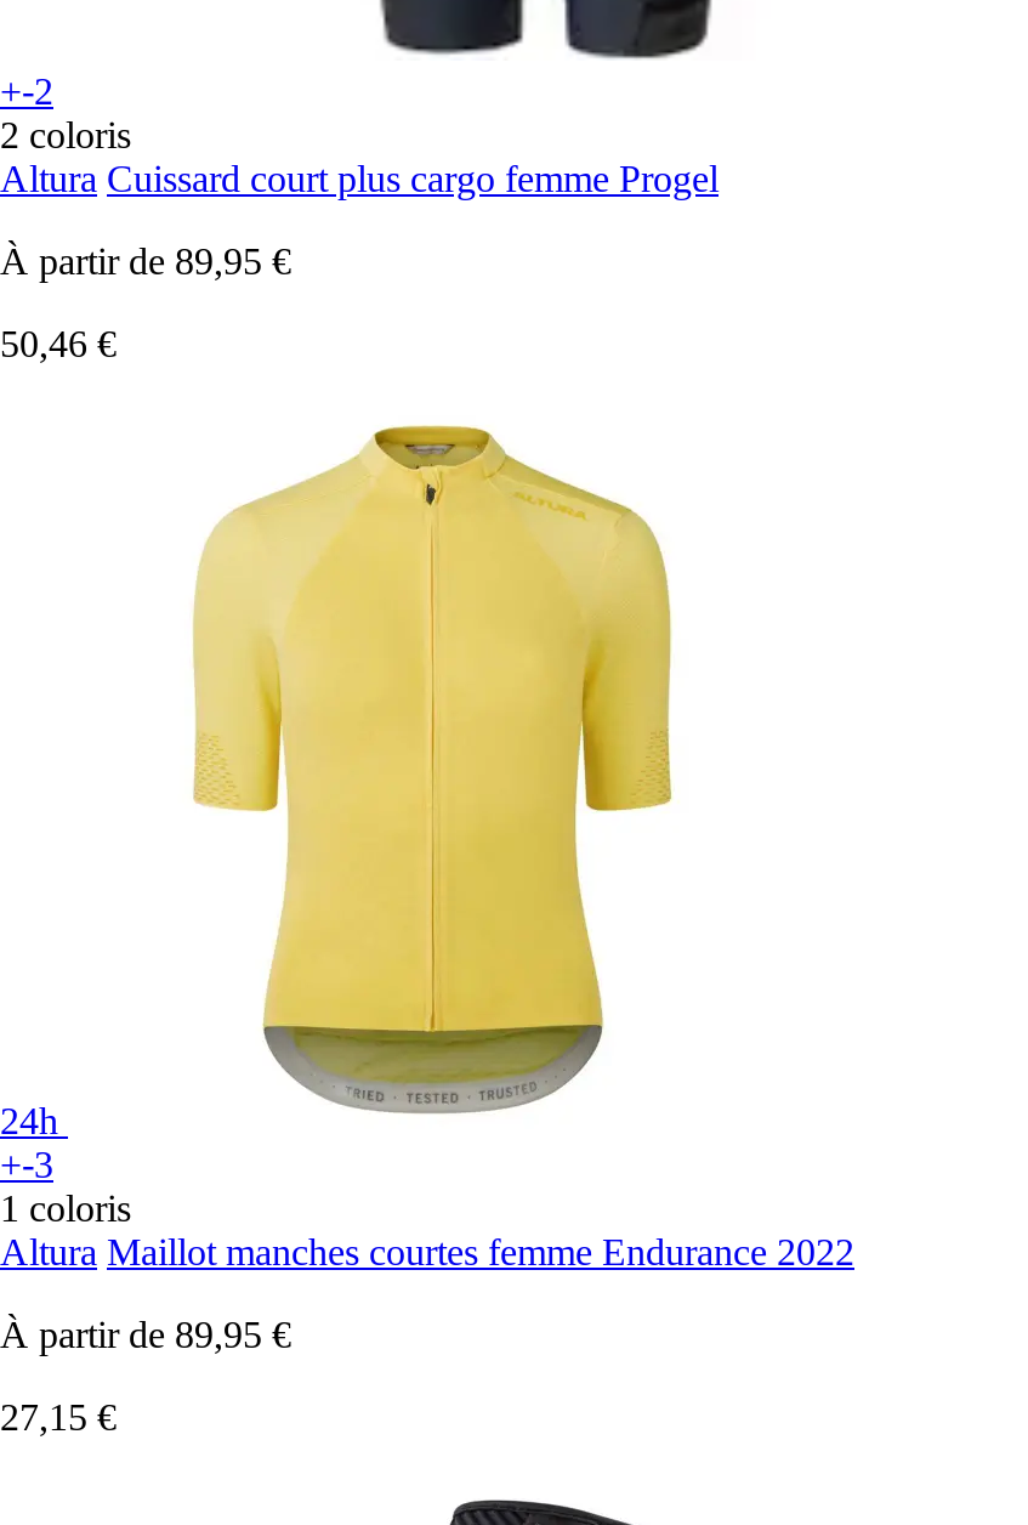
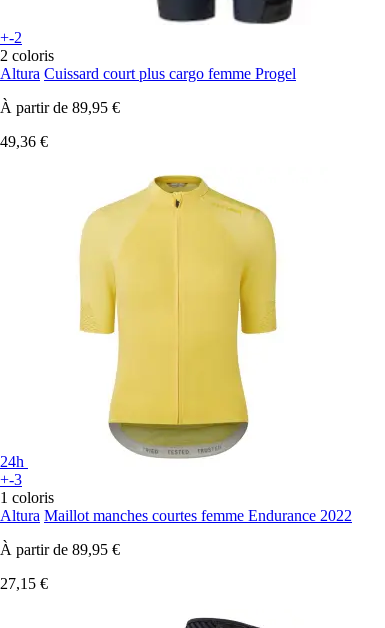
- 50,46 €
+ 49,36 €
